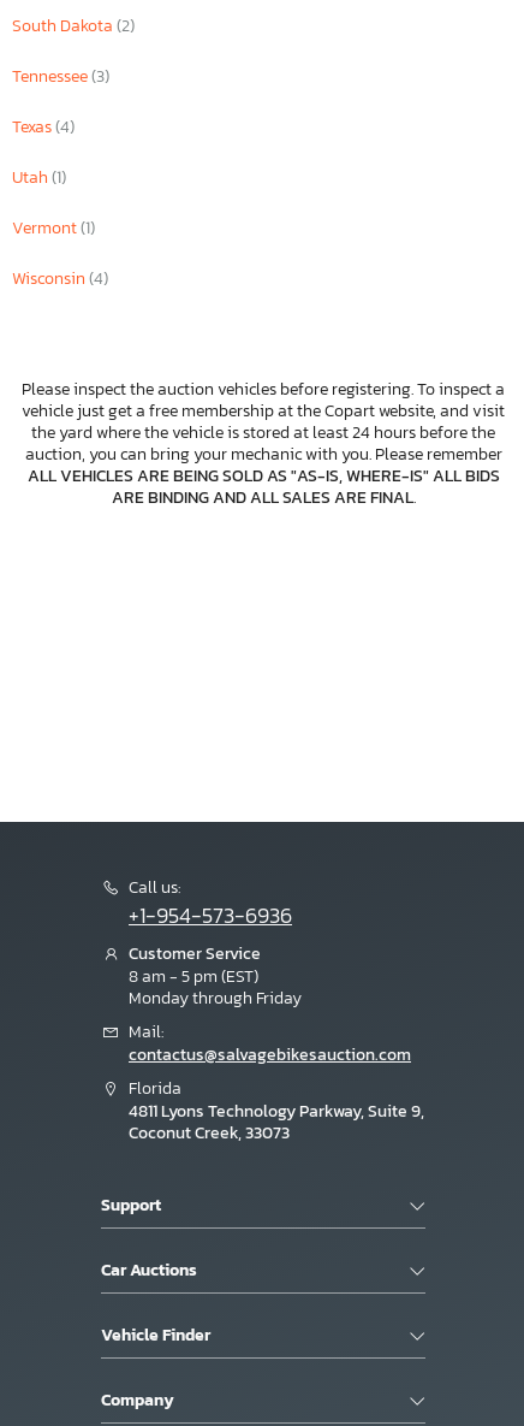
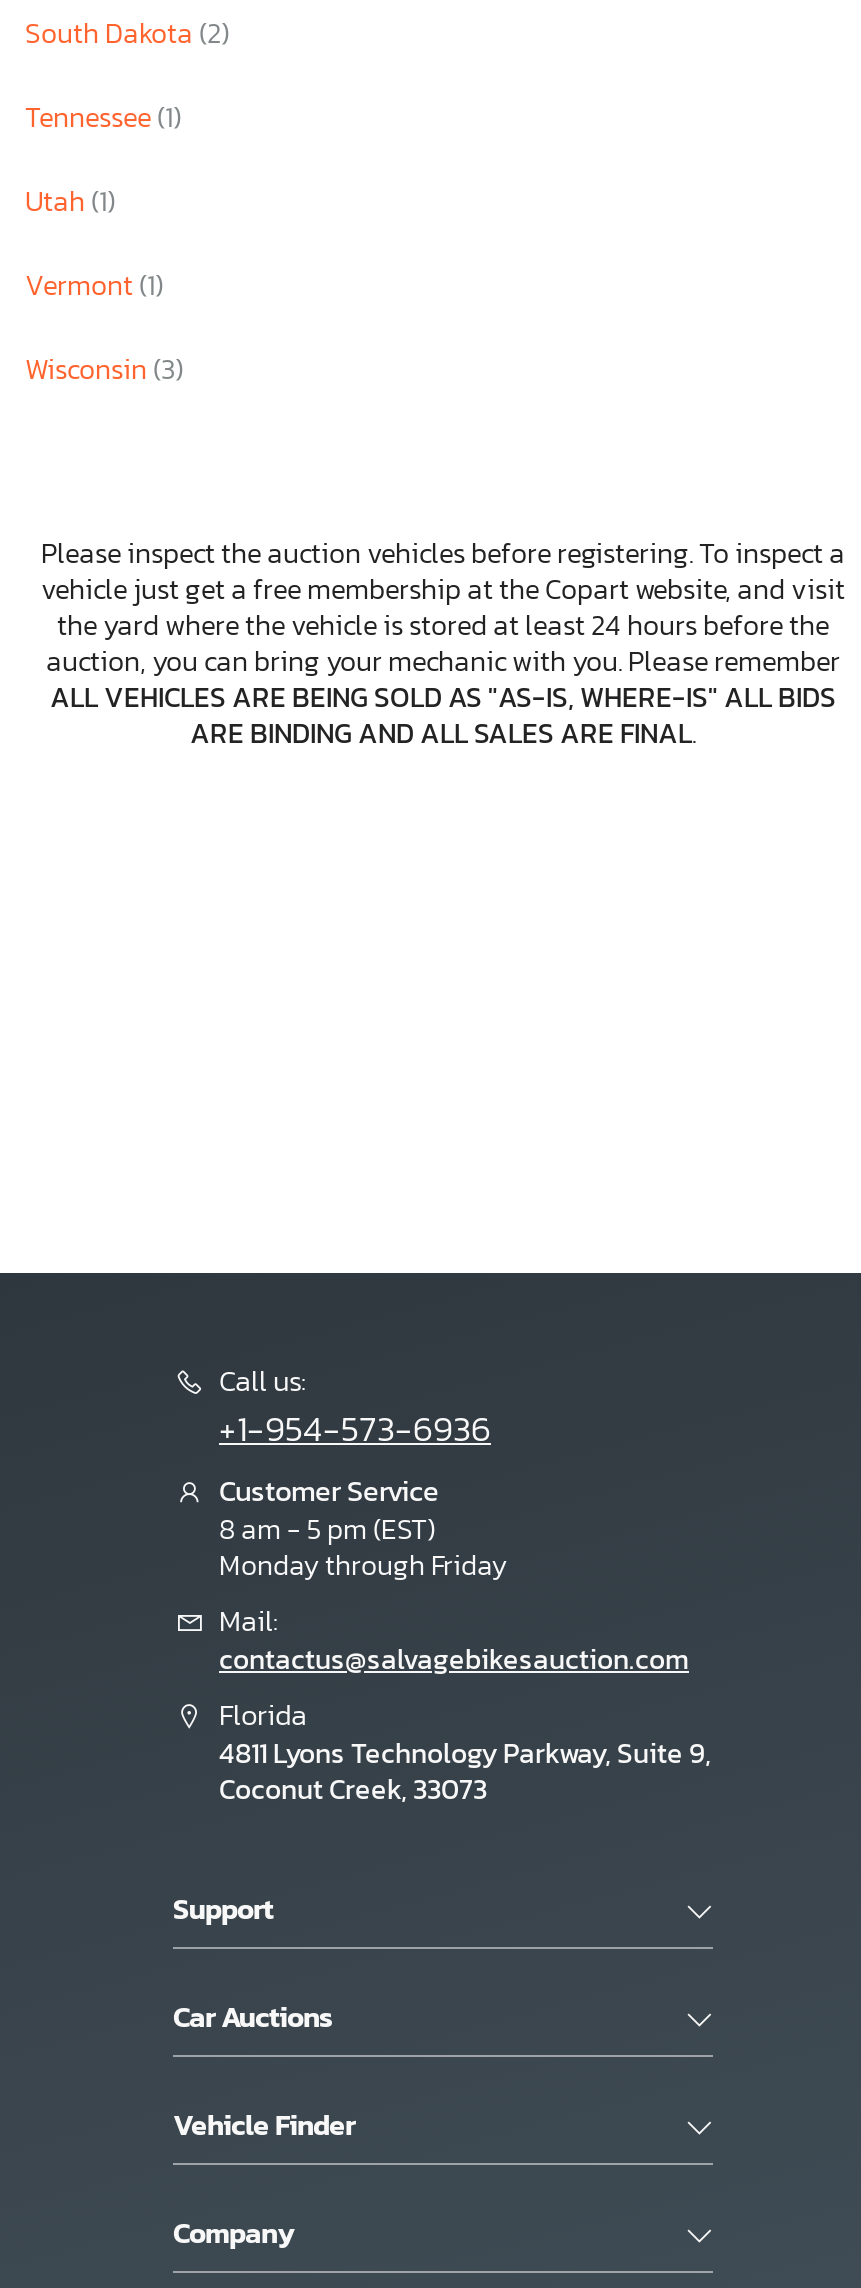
- Tennessee (3)
- Texas (4)
+ Tennessee(1)

- Wisconsin (4)
+ Wisconsin (3)
